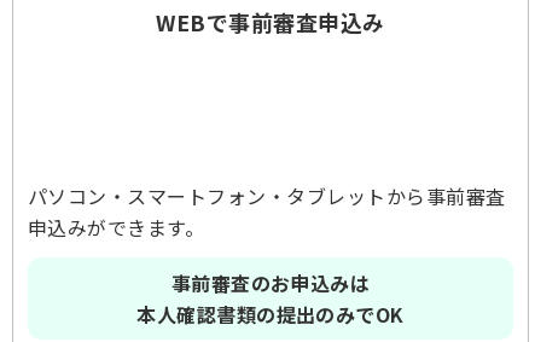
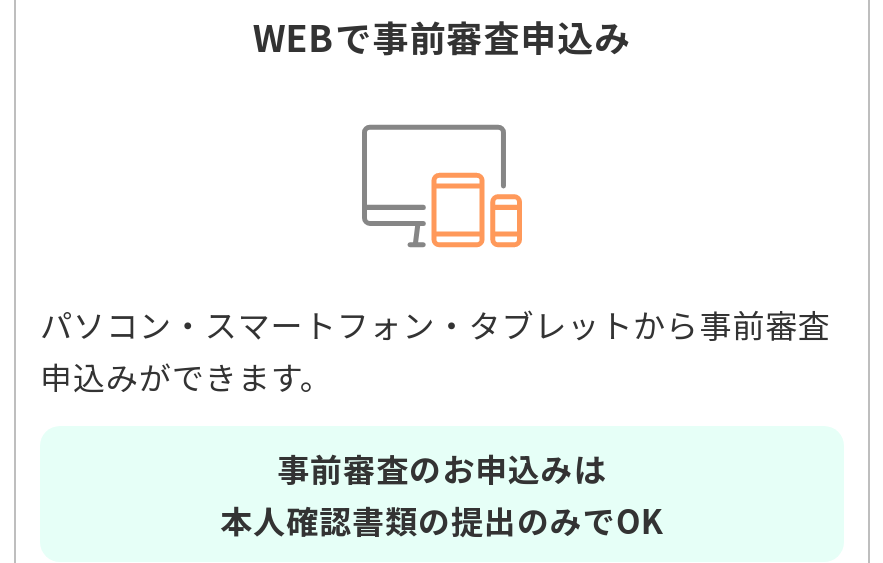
+ [image]
